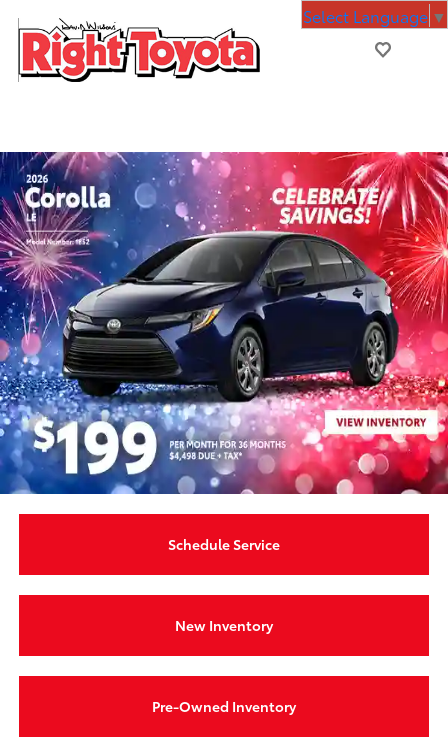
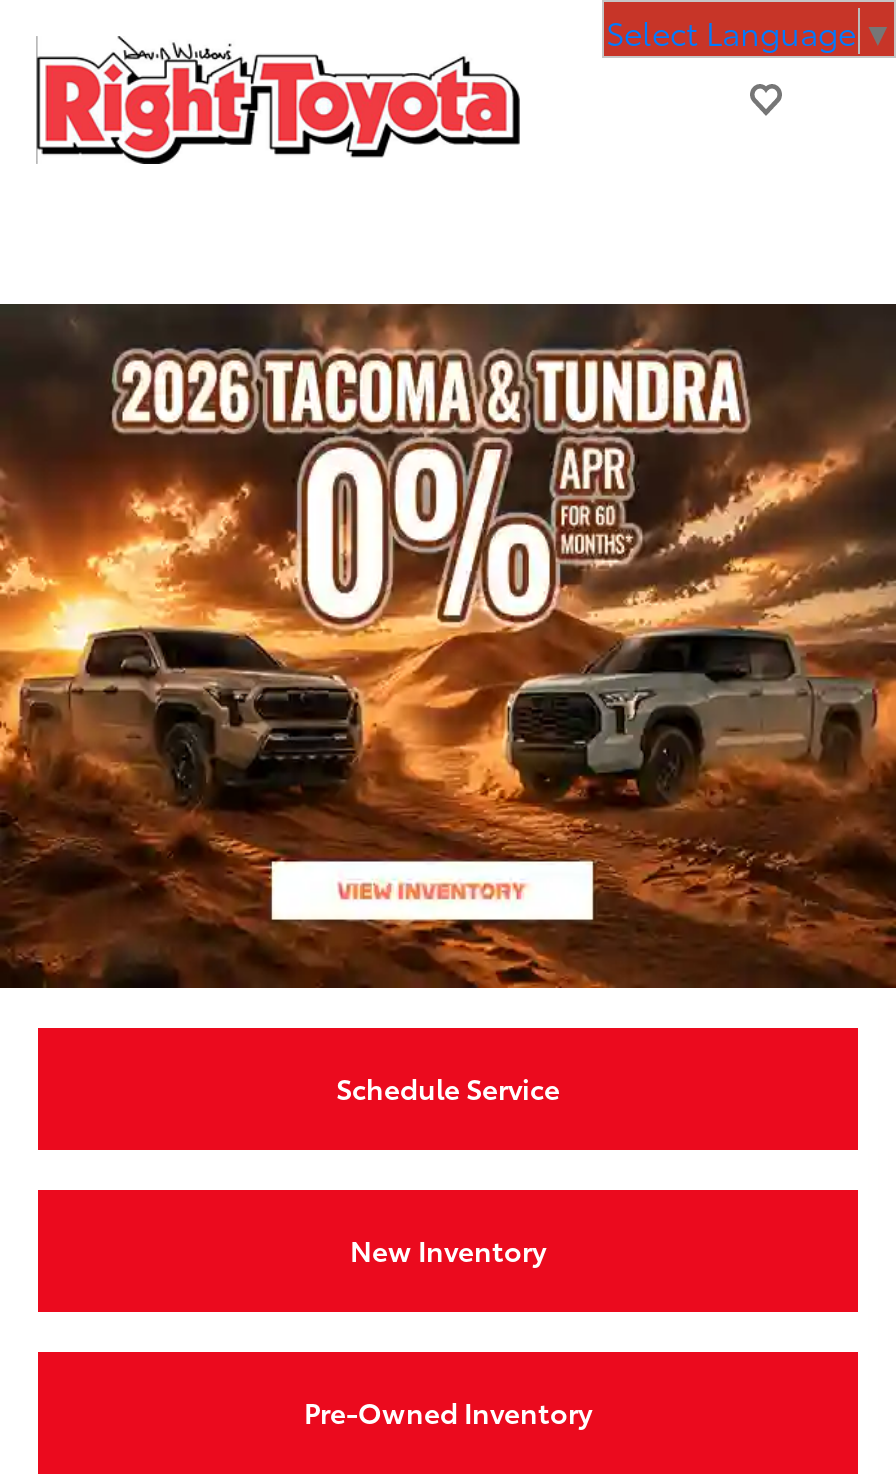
- [image]
+ [image]
